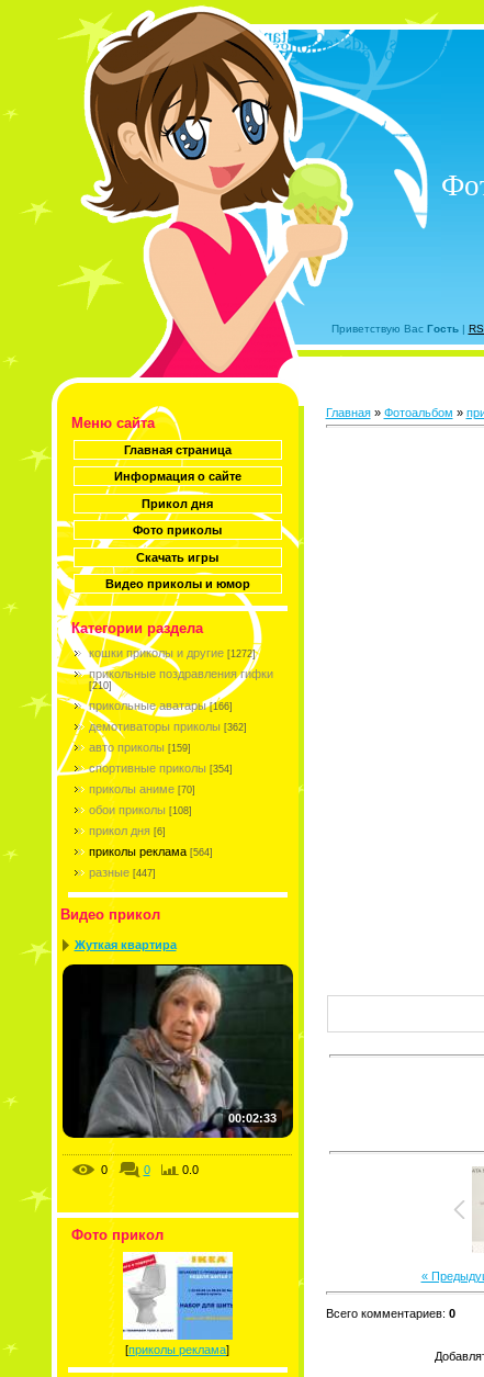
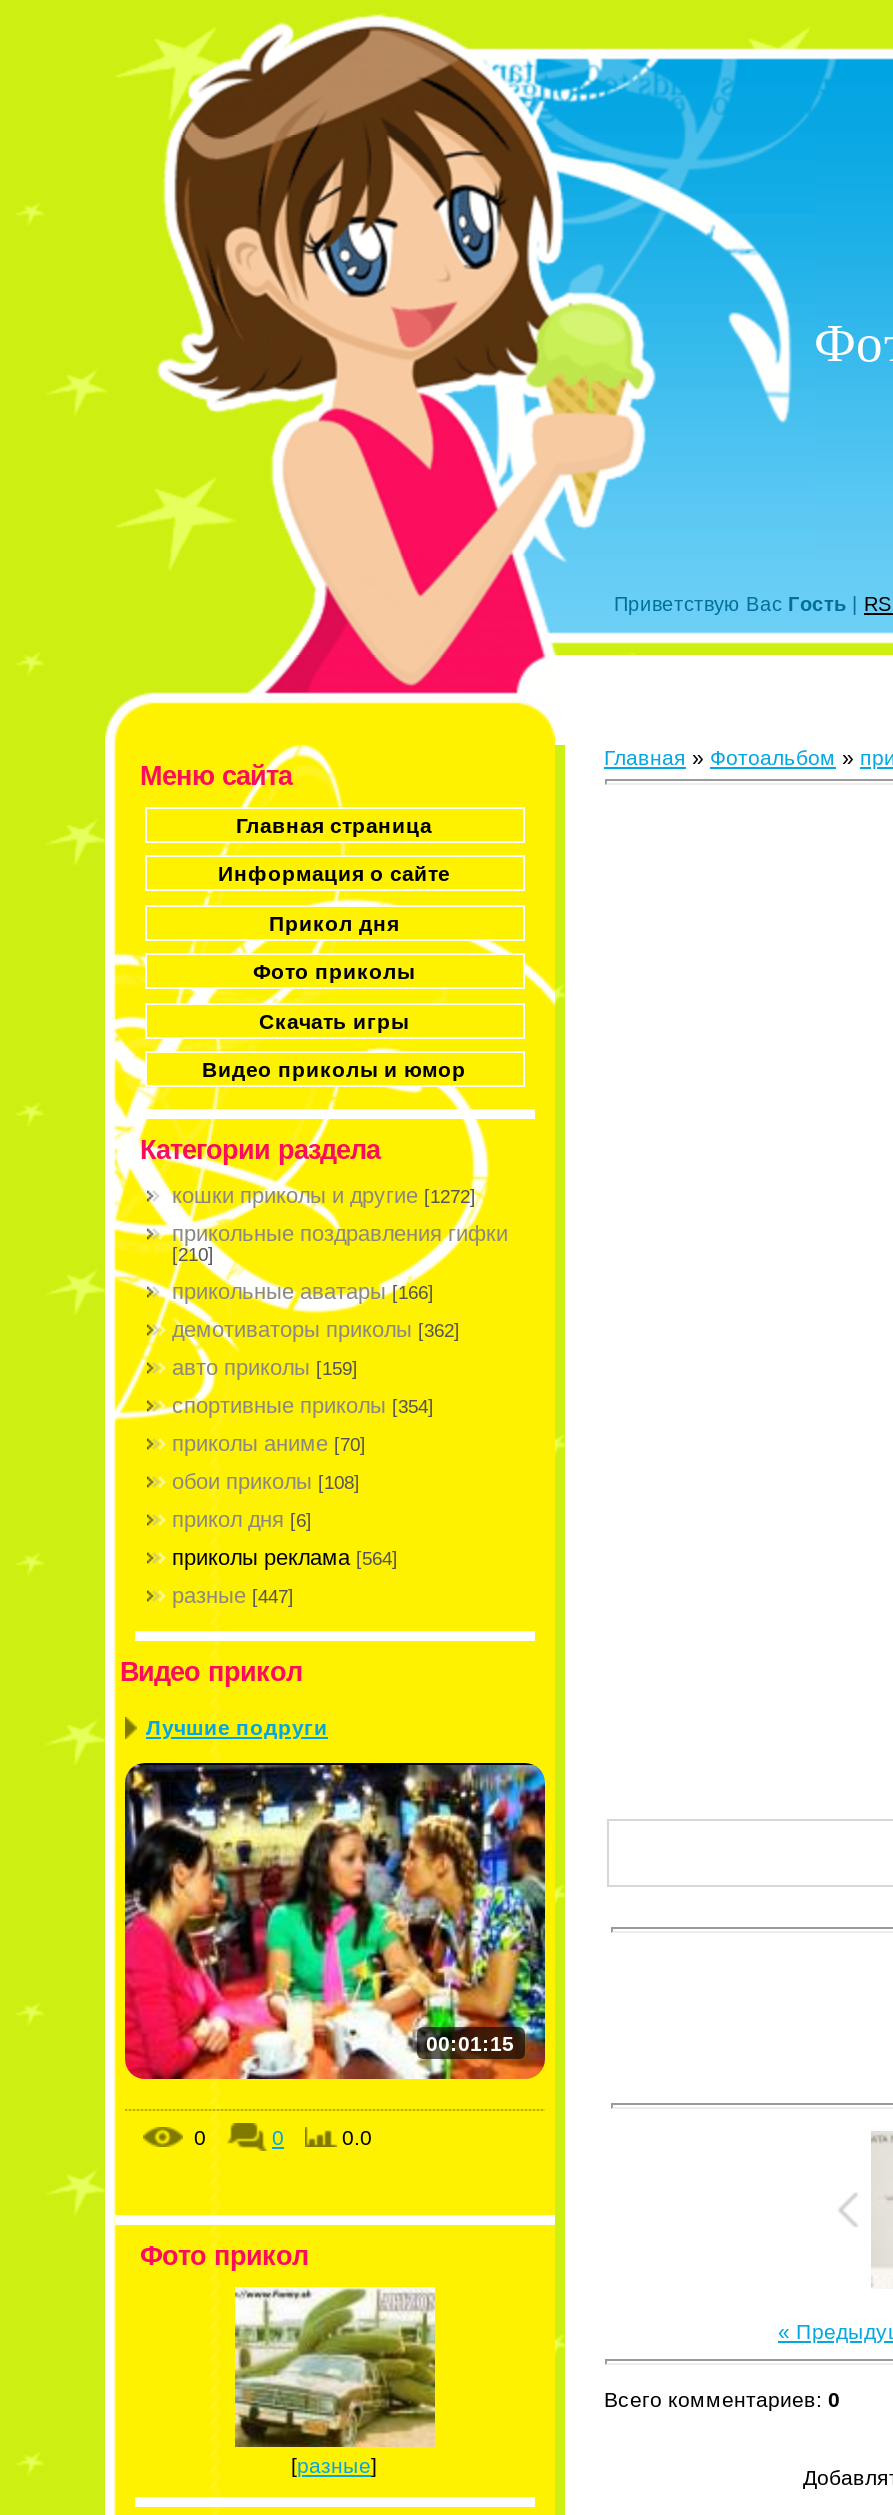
- Жуткая квартира
+ Лучшие подруги

- [image]
- 00:02:33
+ [image]
+ 00:01:15

- [image]
- [приколы реклама]
+ [image]
+ [разные]
